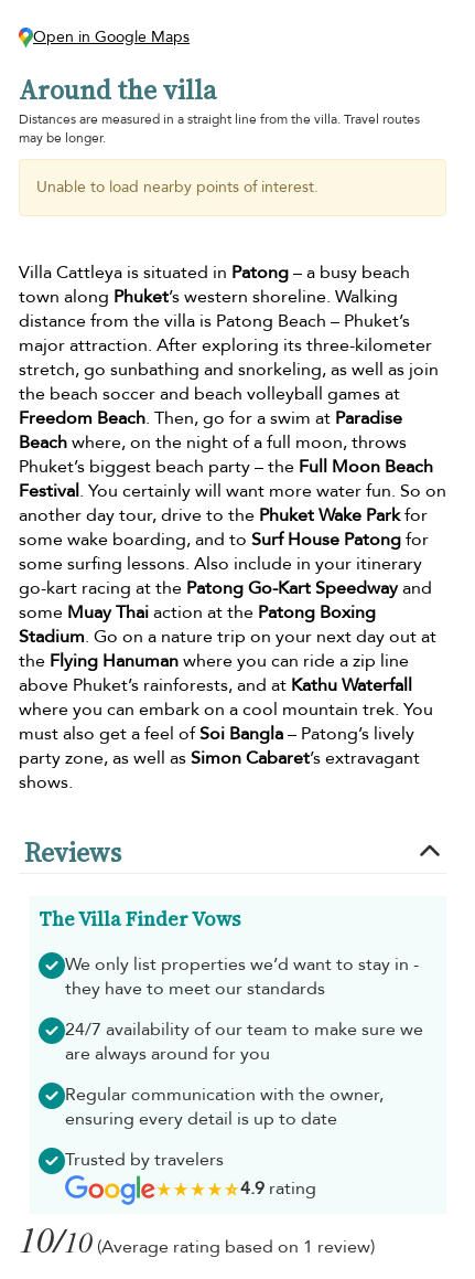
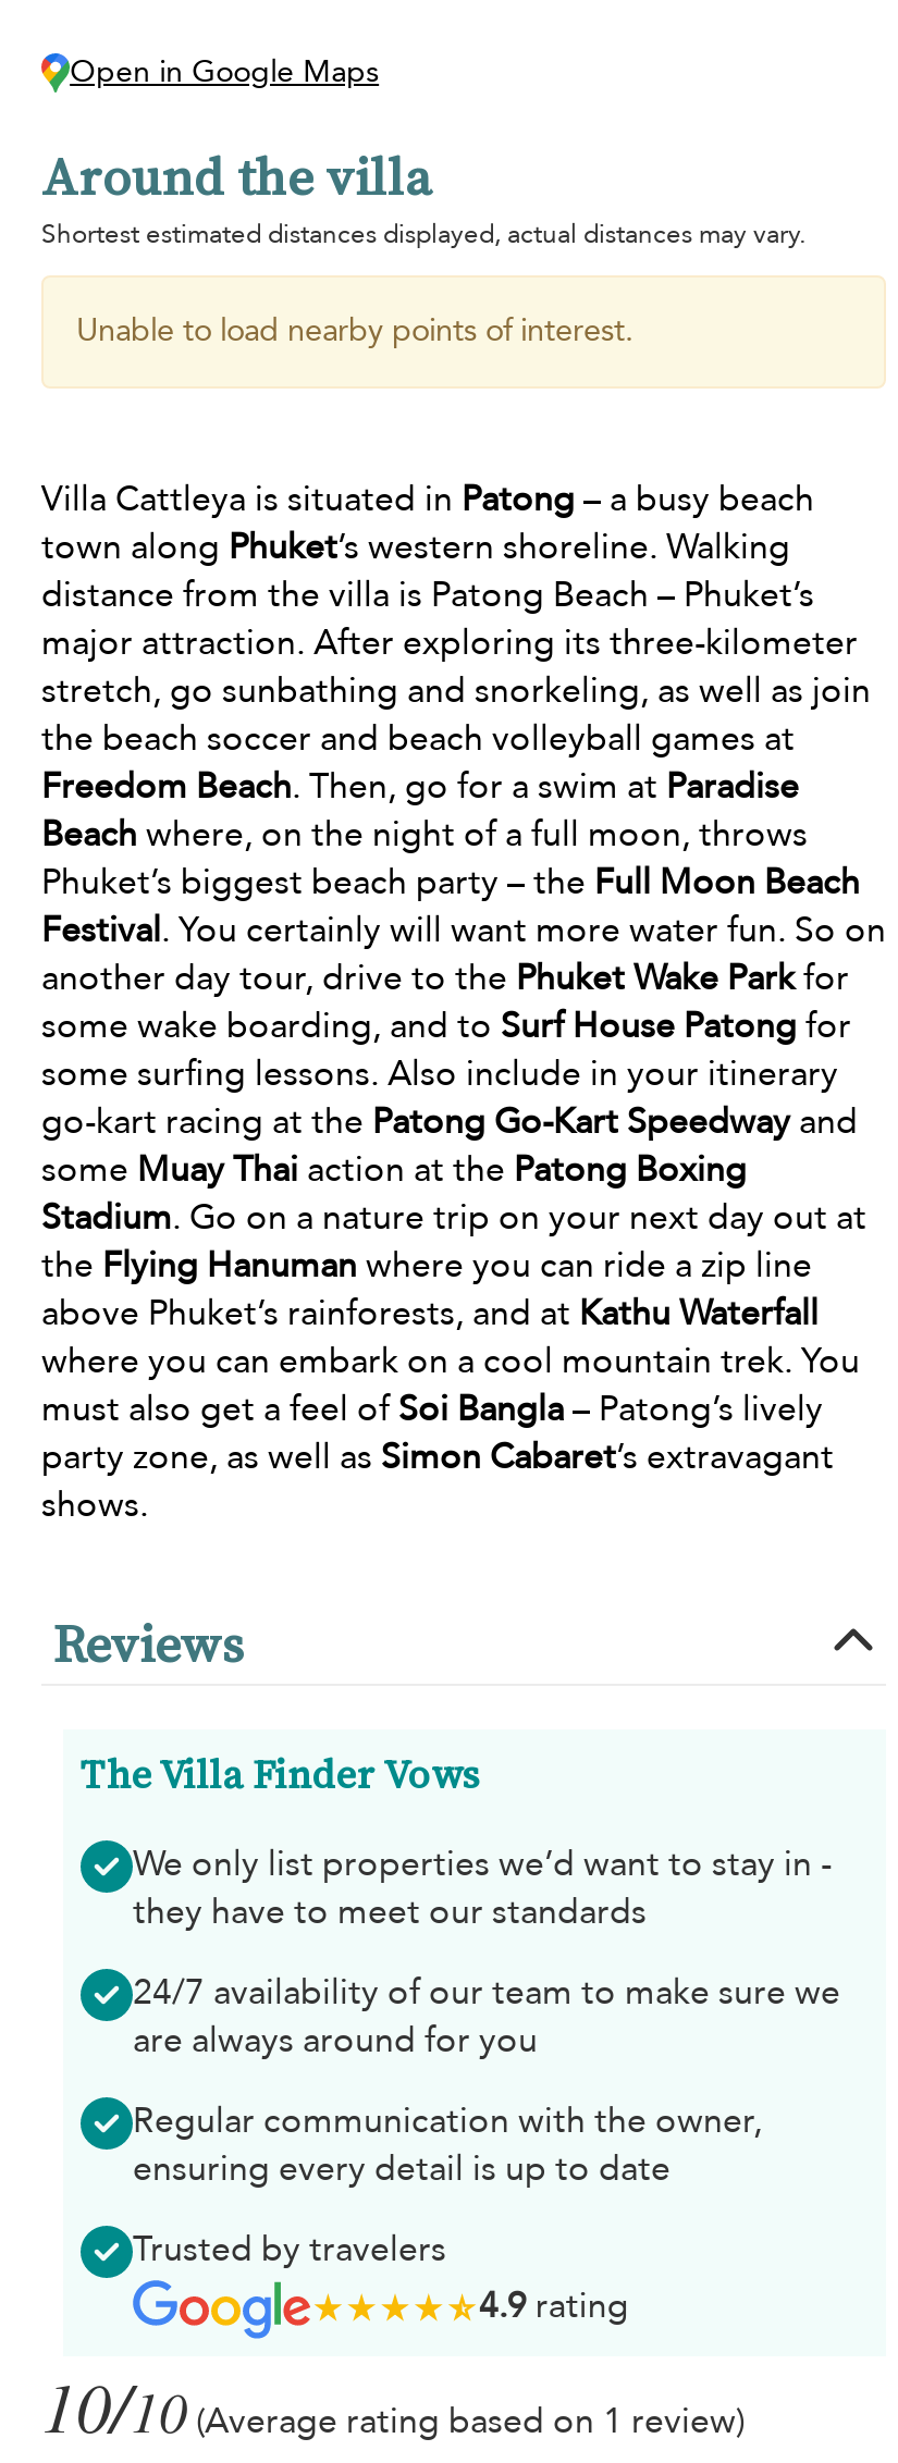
- Distances are measured in a straight line from the villa. Travel routes
- may be longer.
+ Shortest estimated distances displayed, actual distances may vary.
